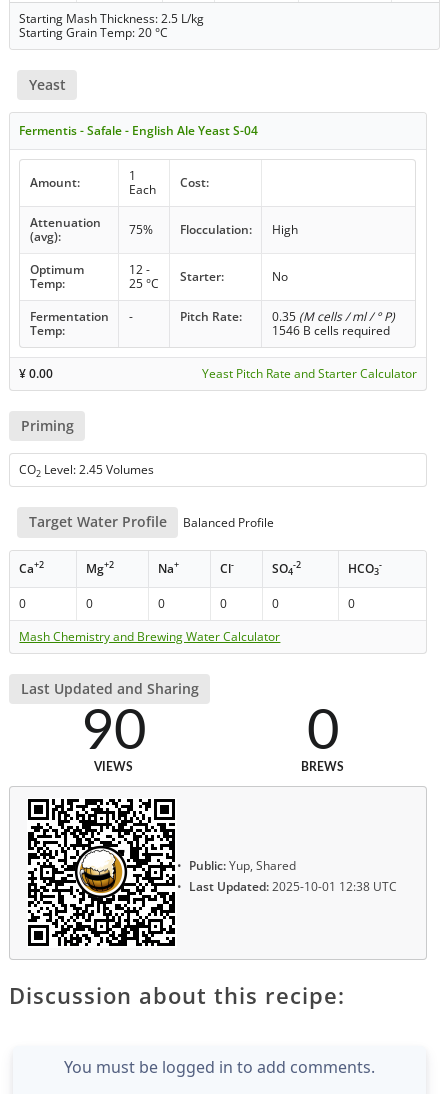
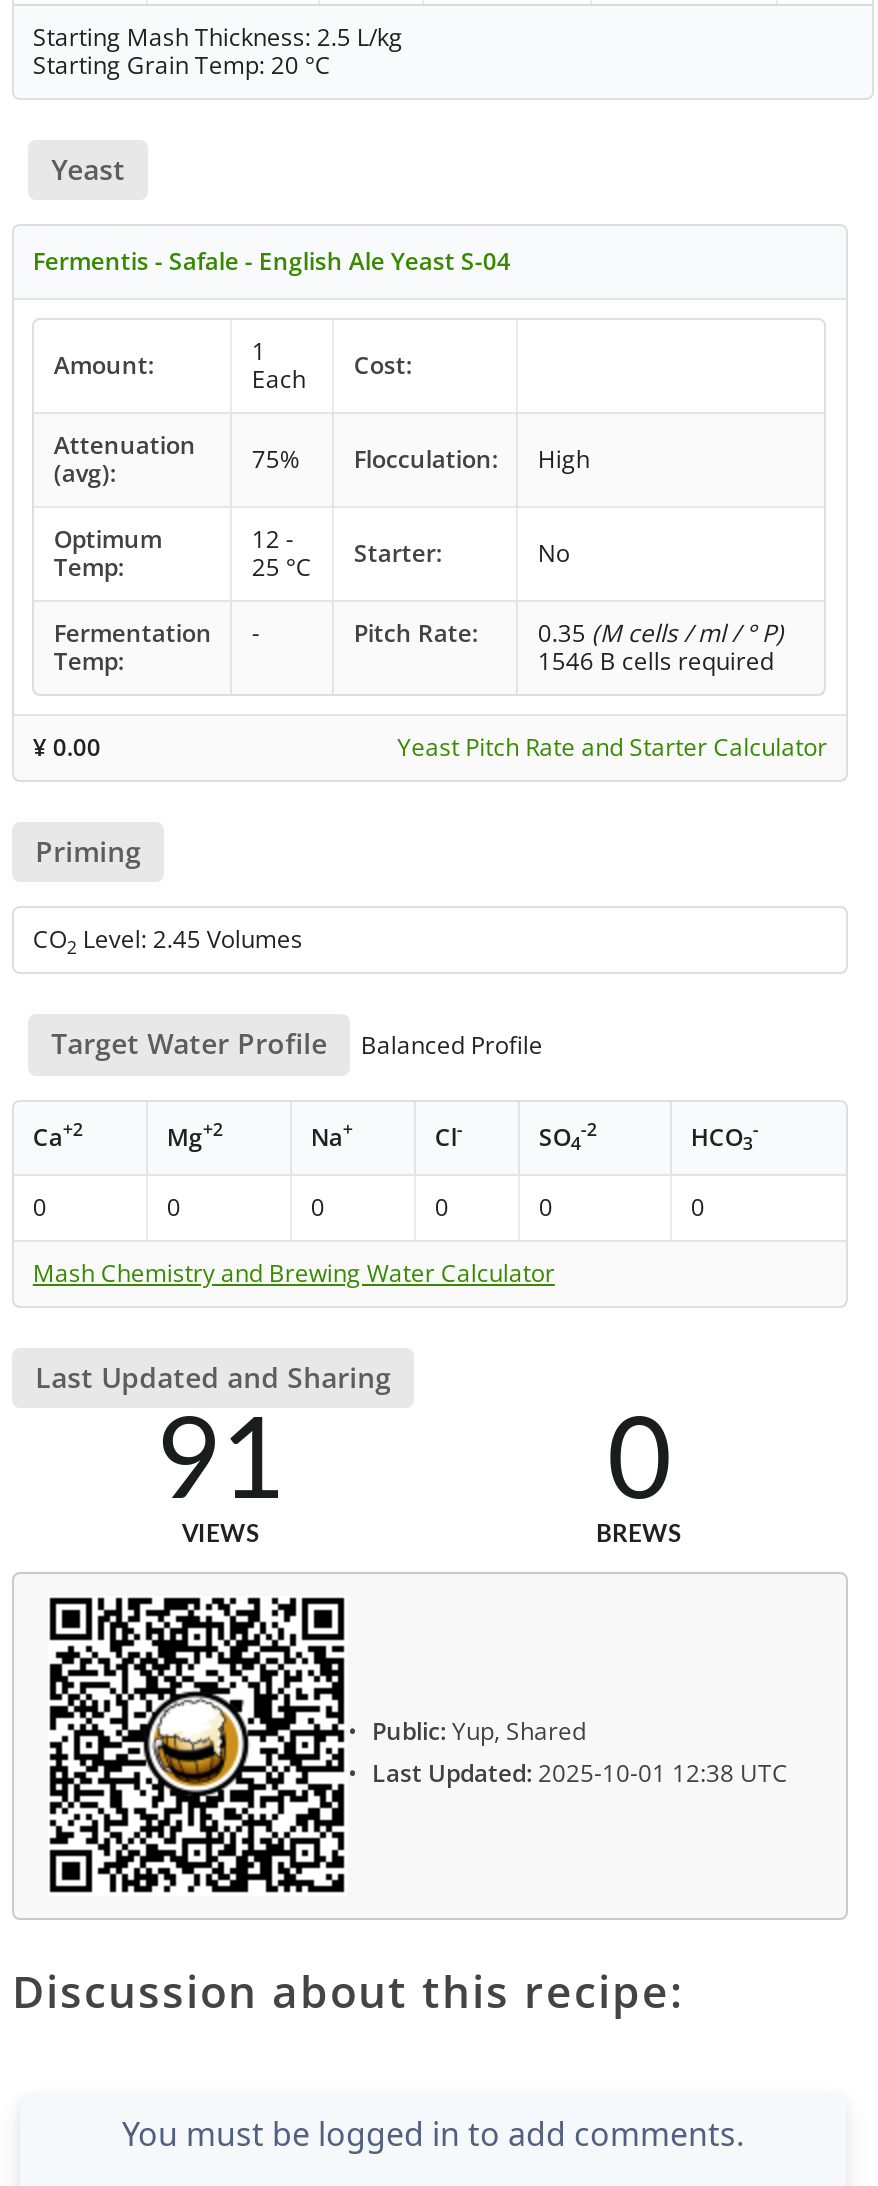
- 90
+ 91
